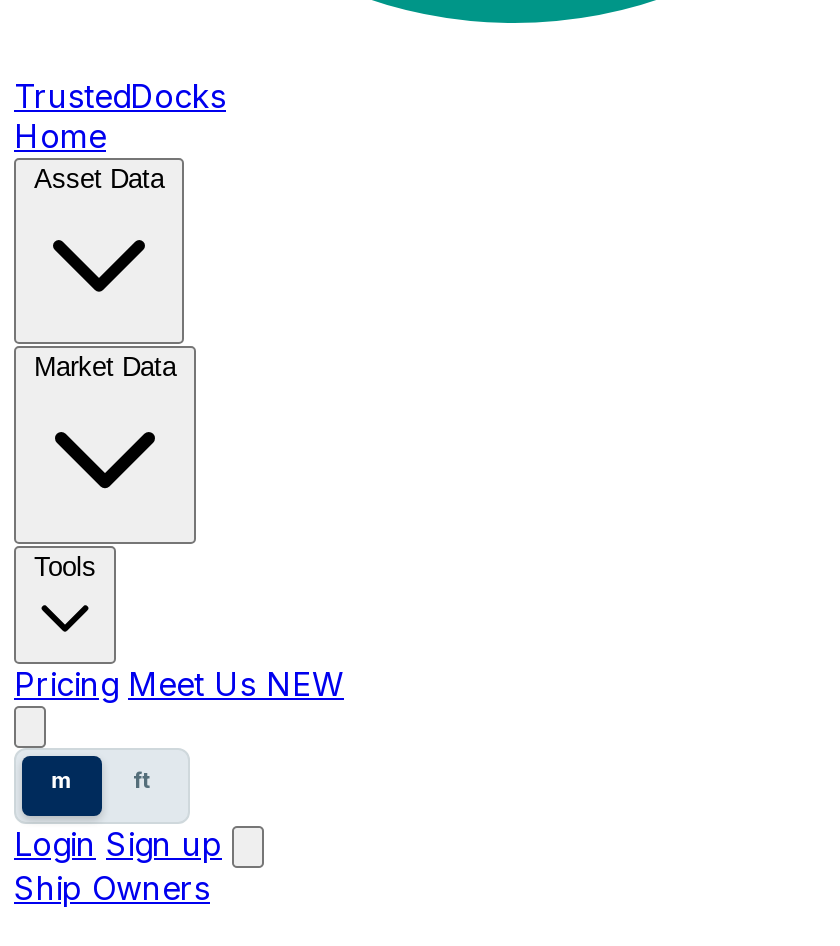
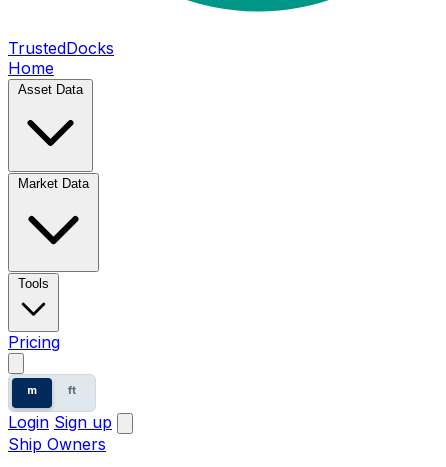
- Pricing Meet Us NEW
+ Pricing
